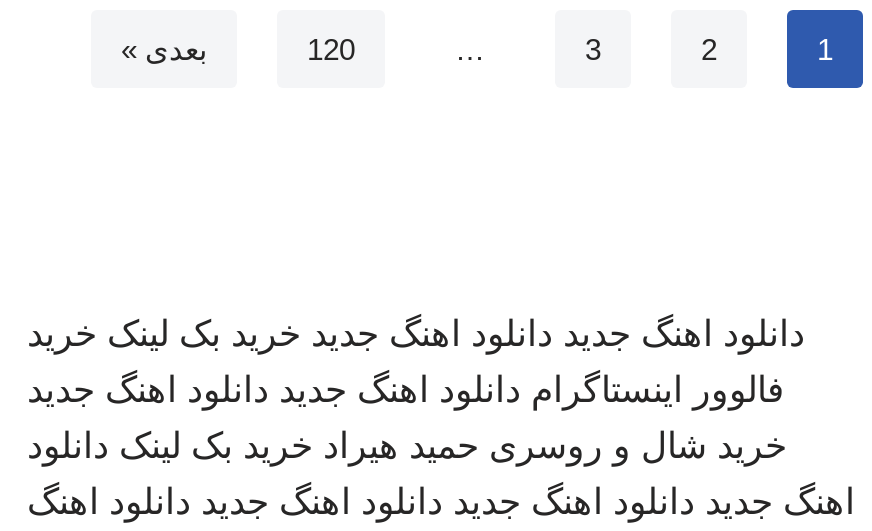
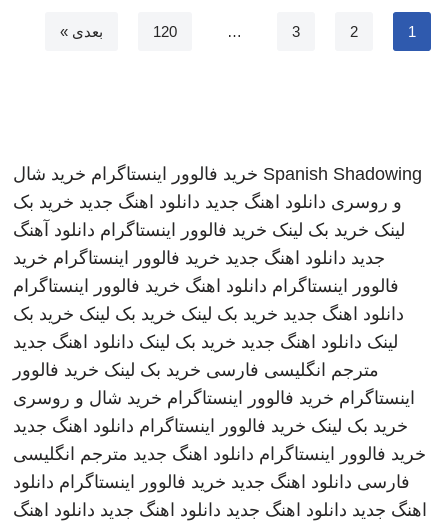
- دانلود اهنگ جدید دانلود اهنگ جدید خرید بک لینک خرید
- فالوور اینستاگرام دانلود اهنگ جدید دانلود اهنگ جدید
- خرید شال و روسری حمید هیراد خرید بک لینک دانلود
+ Spanish Shadowing خرید فالوور اینستاگرام خرید شال
+ و روسری دانلود اهنگ جدید دانلود اهنگ جدید خرید بک
+ لینک خرید بک لینک خرید فالوور اینستاگرام دانلود آهنگ
+ جدید دانلود اهنگ جدید خرید فالوور اینستاگرام خرید
+ فالوور اینستاگرام دانلود اهنگ خرید فالوور اینستاگرام
+ دانلود اهنگ جدید خرید بک لینک خرید بک لینک خرید بک
+ لینک دانلود اهنگ جدید خرید بک لینک دانلود اهنگ جدید
+ مترجم انگلیسی فارسی خرید بک لینک خرید فالوور
+ اینستاگرام خرید فالوور اینستاگرام خرید شال و روسری
+ خرید بک لینک خرید فالوور اینستاگرام دانلود اهنگ جدید
+ خرید فالوور اینستاگرام دانلود اهنگ جدید مترجم انگلیسی
+ فارسی دانلود اهنگ جدید خرید فالوور اینستاگرام دانلود
